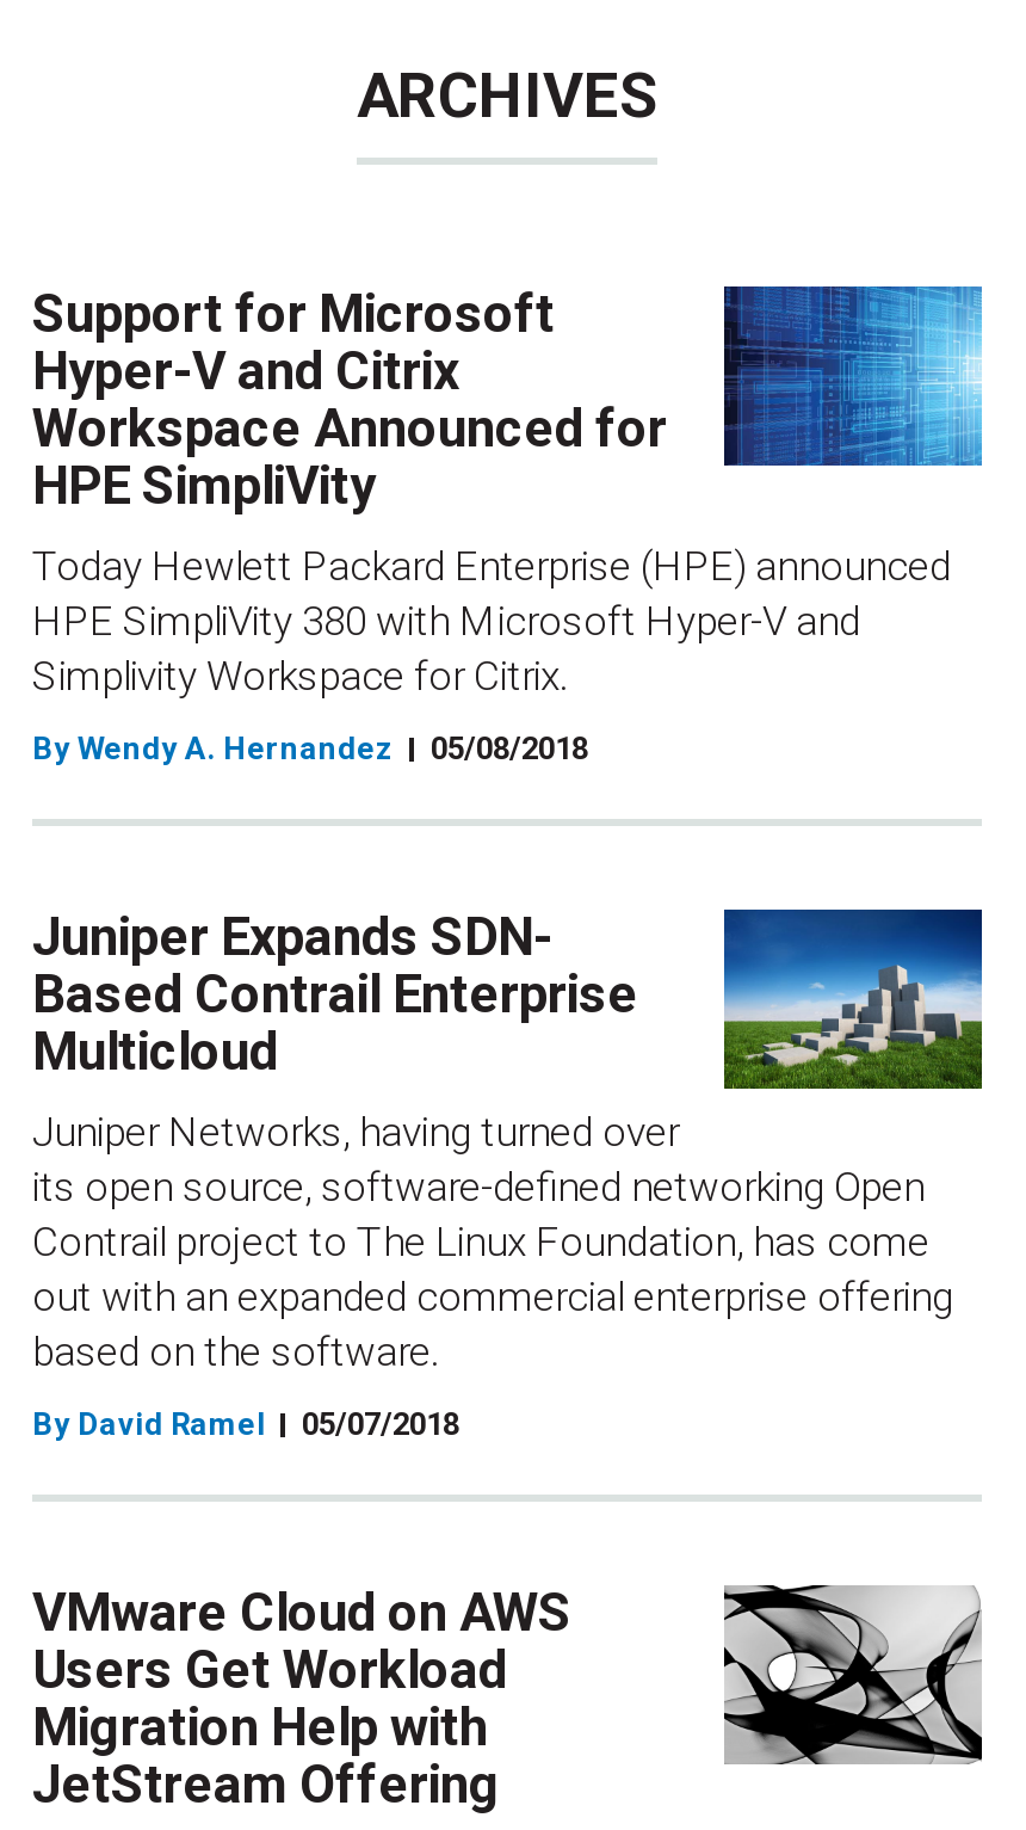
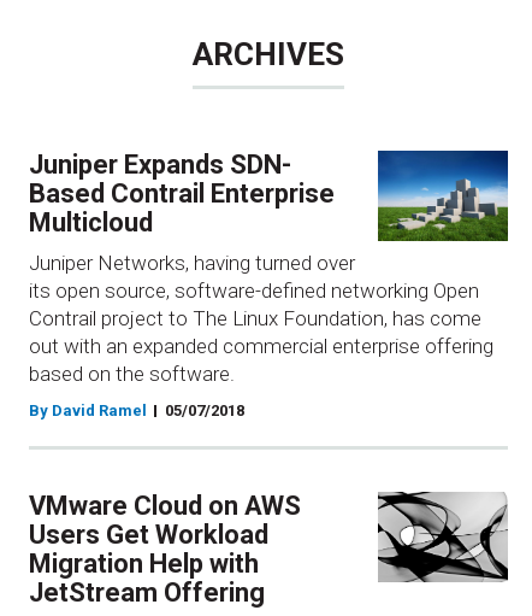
- [image]
- Support for Microsoft
- Hyper-V and Citrix
- Workspace Announced for
- HPE SimpliVity
- Today Hewlett Packard Enterprise (HPE) announced
- HPE SimpliVity 380 with Microsoft Hyper-V and
- Simplivity Workspace for Citrix.
- By Wendy A. Hernandez
- 05/08/2018
